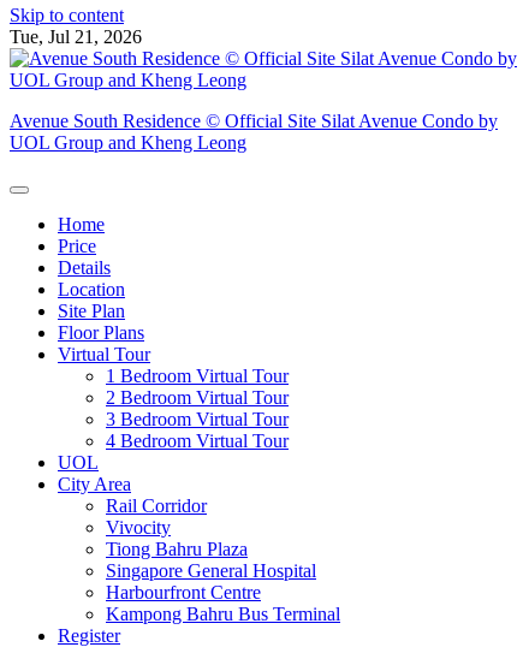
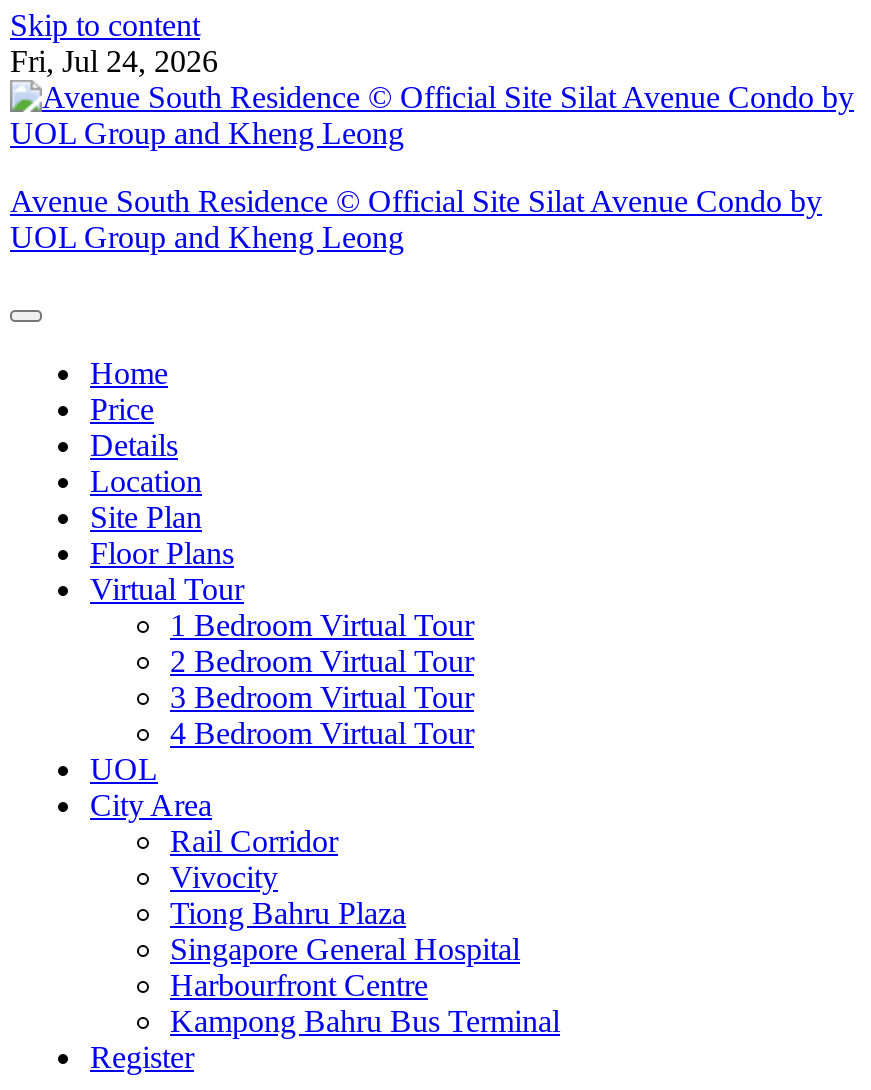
- Tue, Jul 21, 2026
+ Fri, Jul 24, 2026
